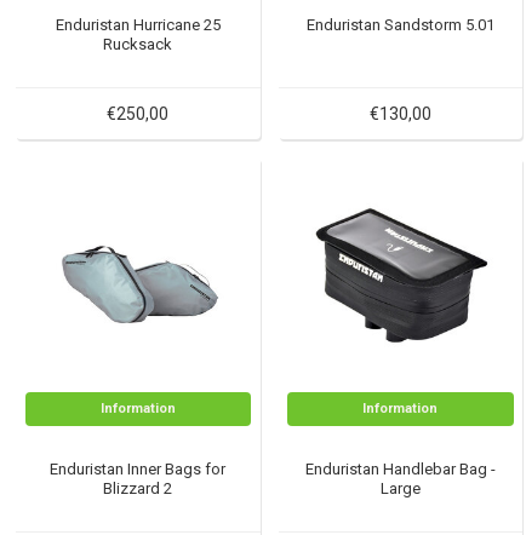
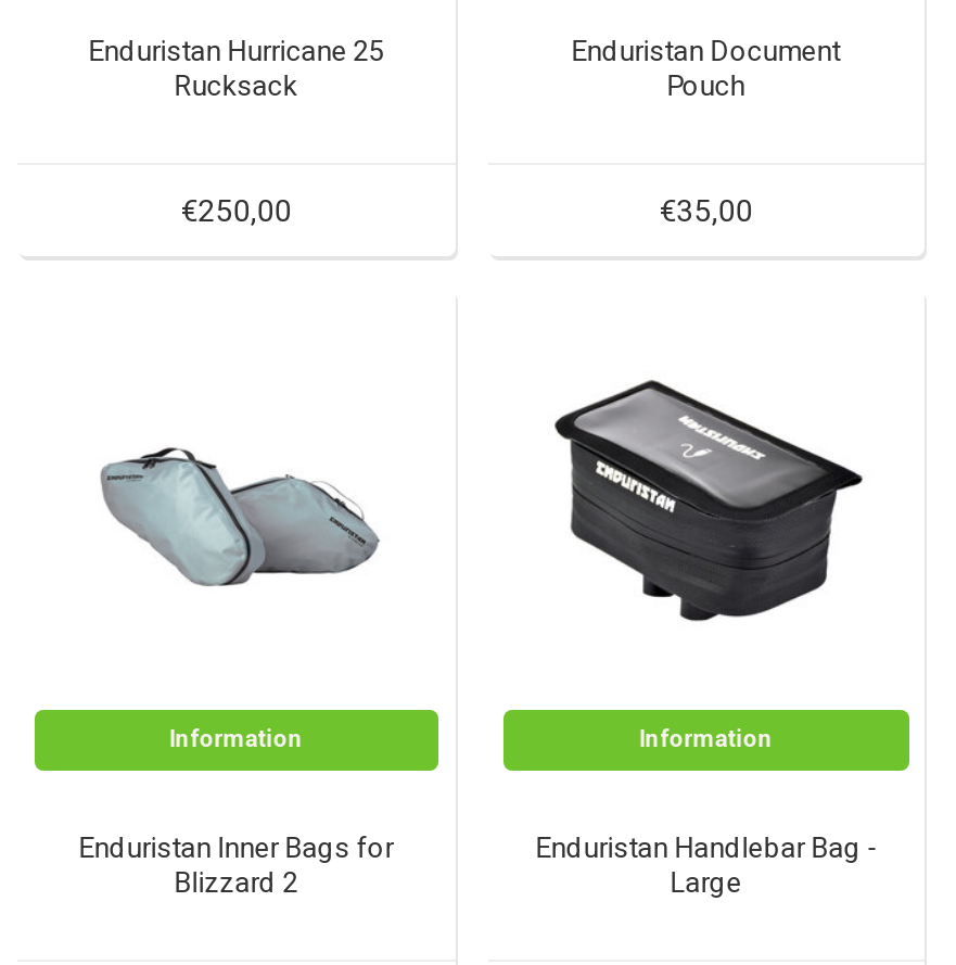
- Enduristan Sandstorm 5.01
+ Enduristan Document
+ Pouch

- €130,00
+ €35,00
